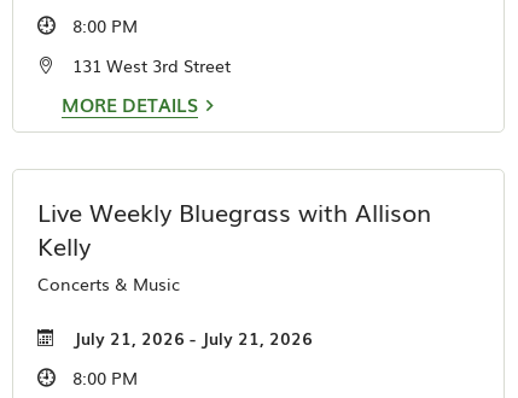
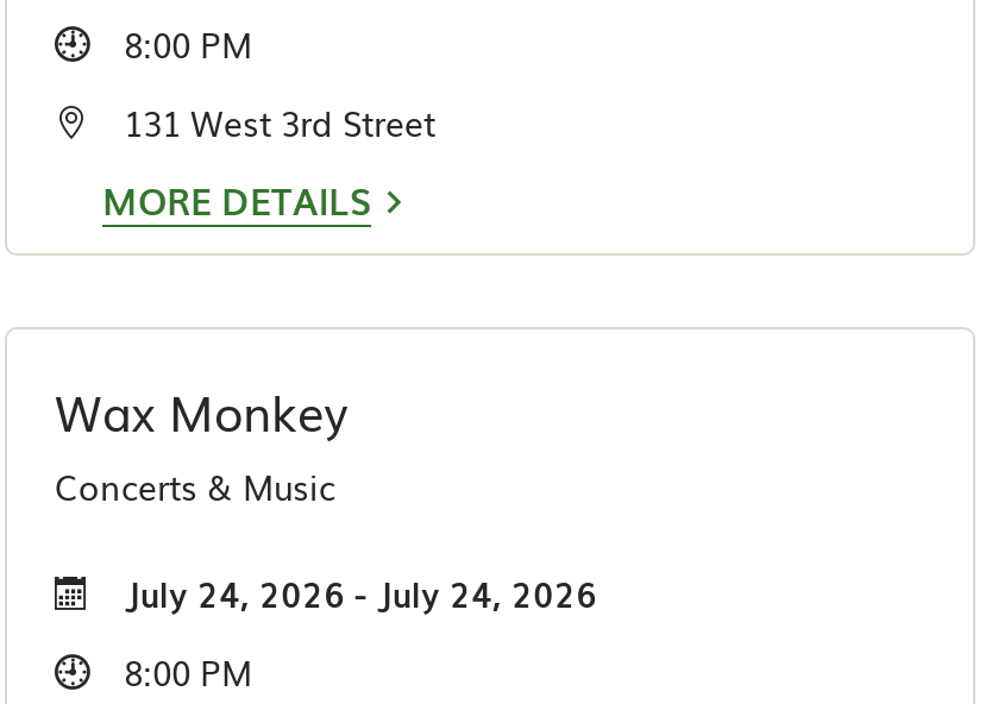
- Live Weekly Bluegrass with Allison
- Kelly
+ Wax Monkey

- July 21, 2026 - July 21, 2026
+ July 24, 2026 - July 24, 2026
